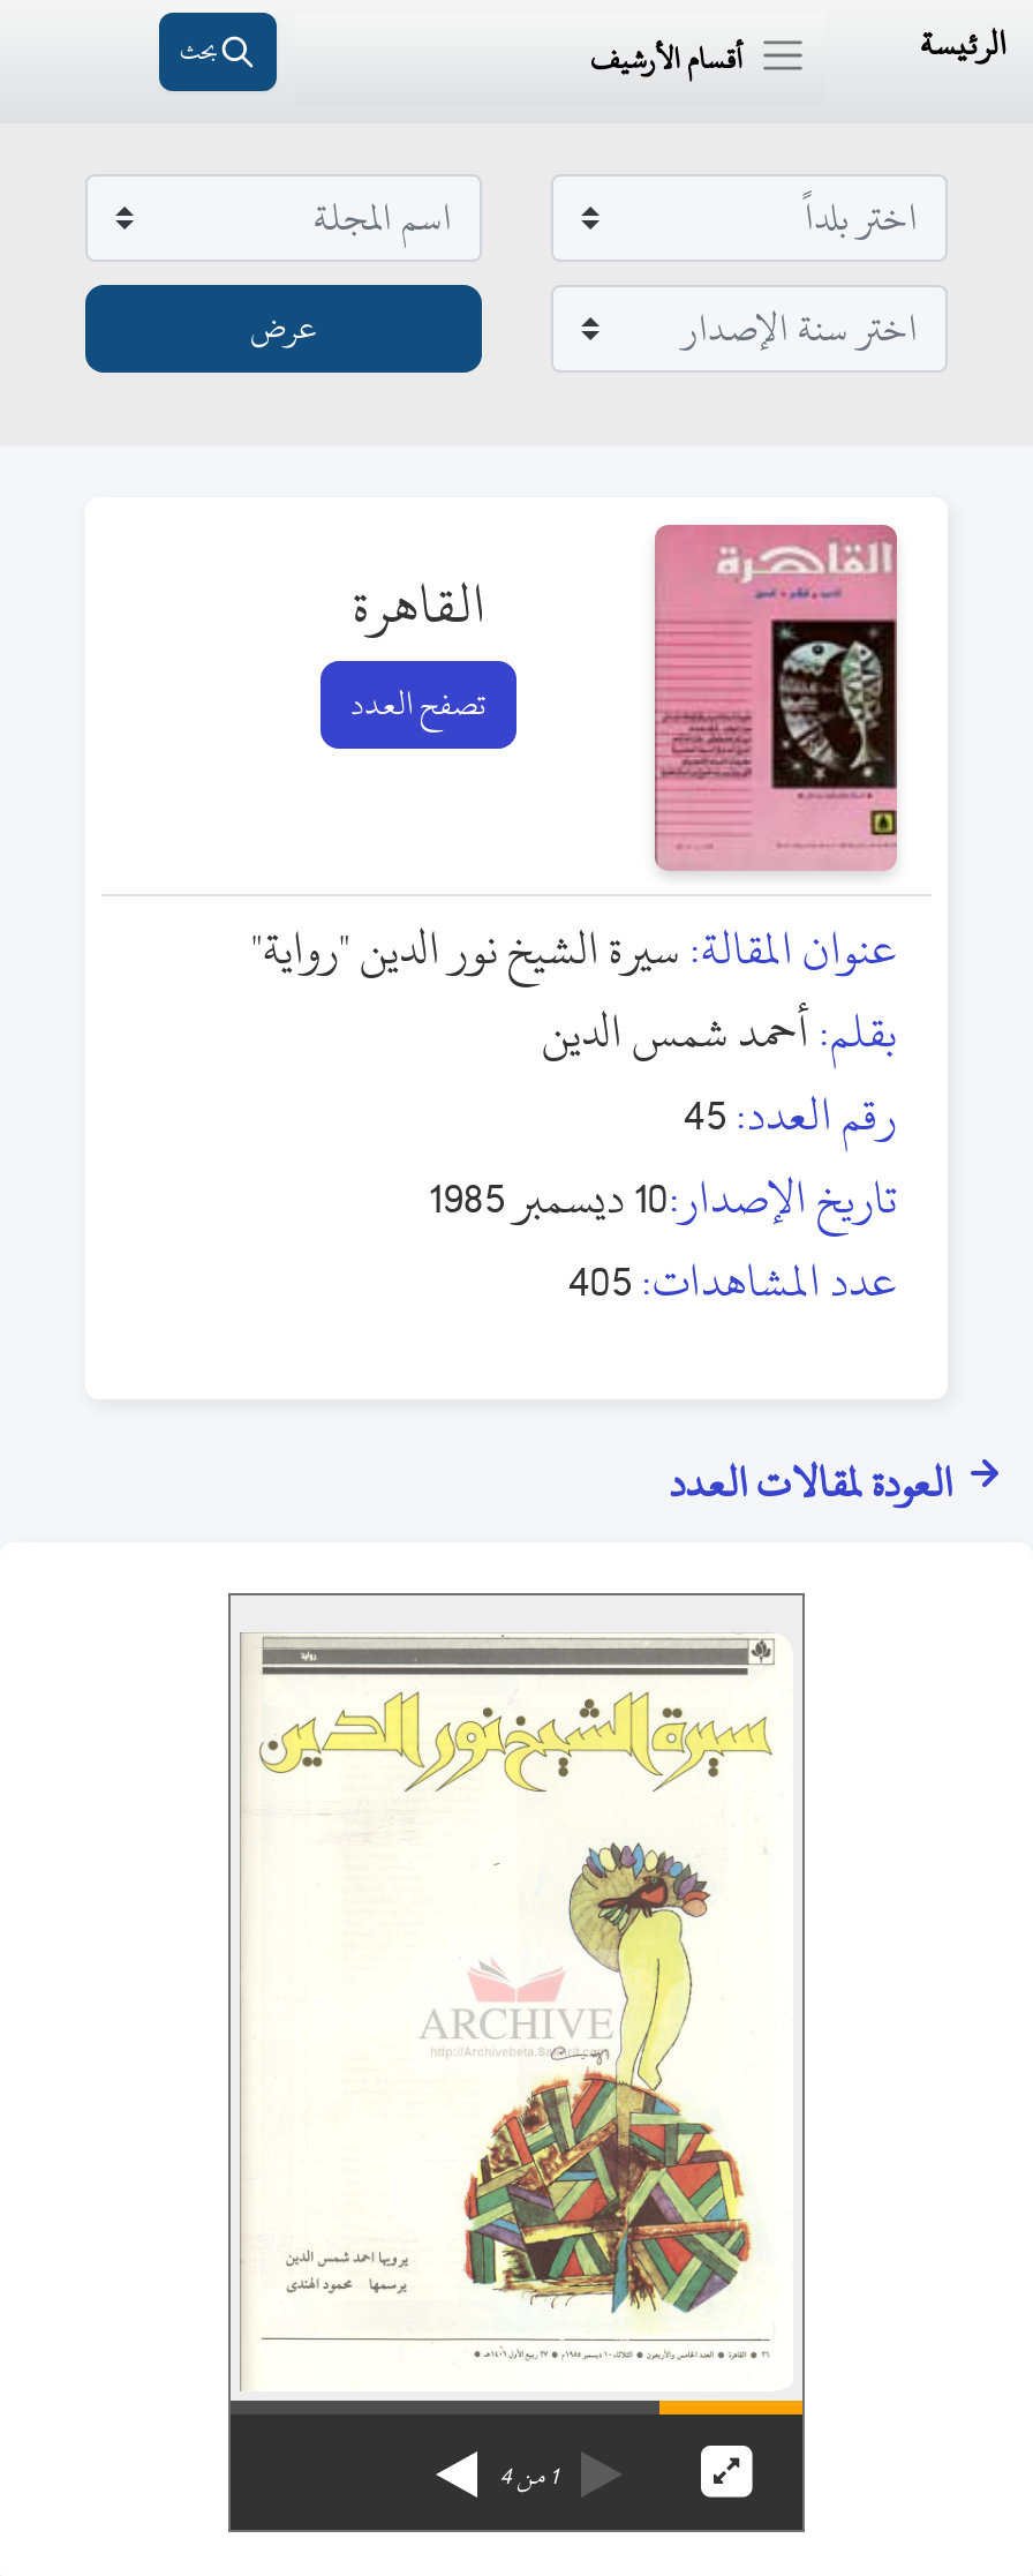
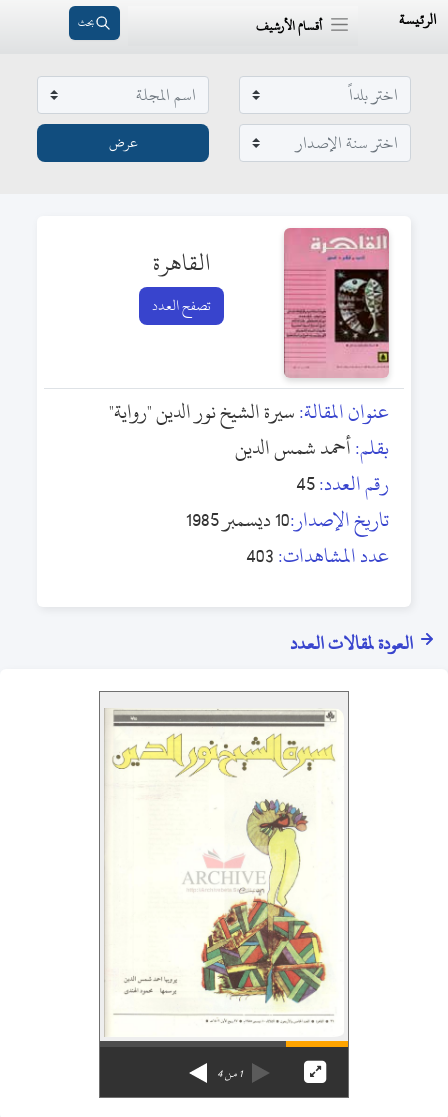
- عدد المشاهدات:405
+ عدد المشاهدات:403
